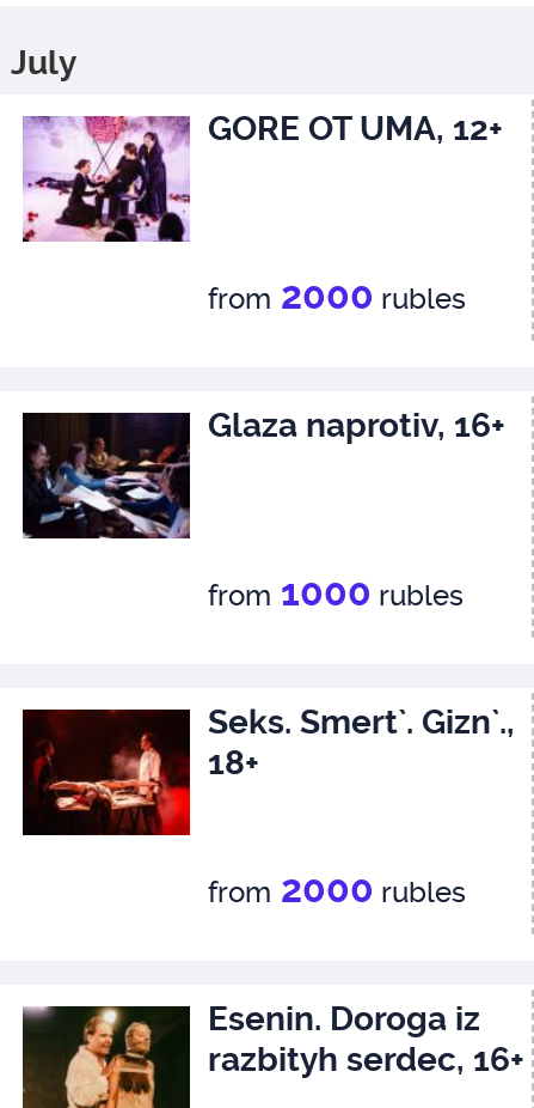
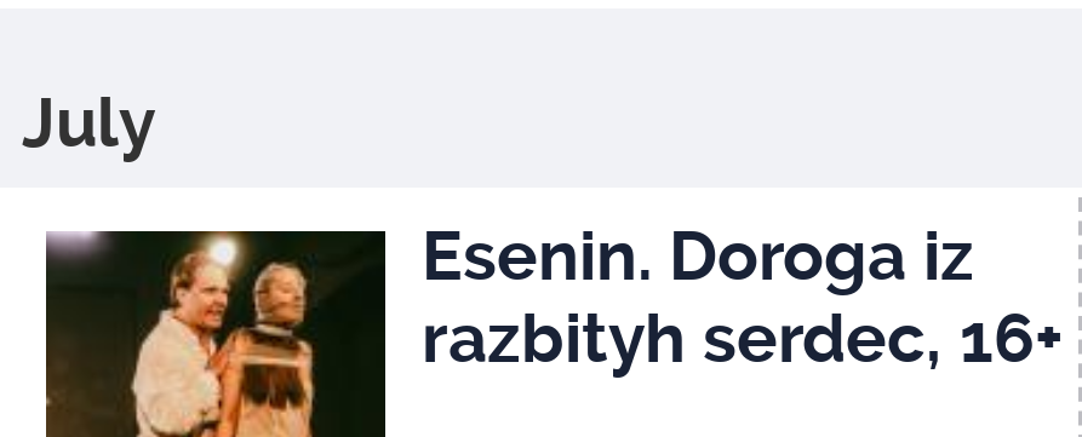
- [image]
- GORE OT UMA, 12+

- [image]
- from 2000 rubles
- Glaza naprotiv, 16+

- [image]
- from 1000 rubles
- Seks. Smert`. Gizn`.,
- 18+
- from 2000 rubles
